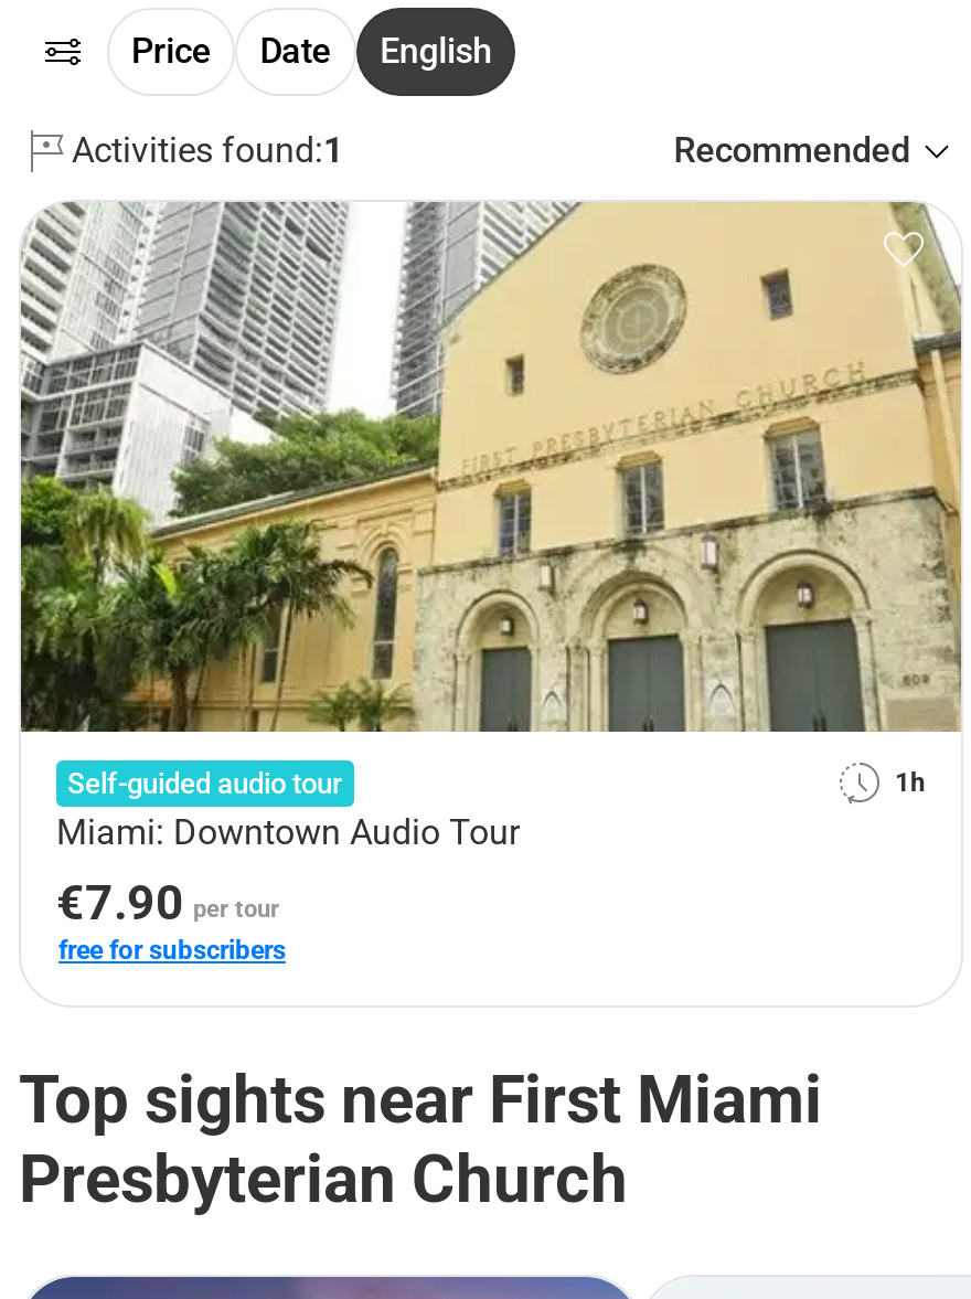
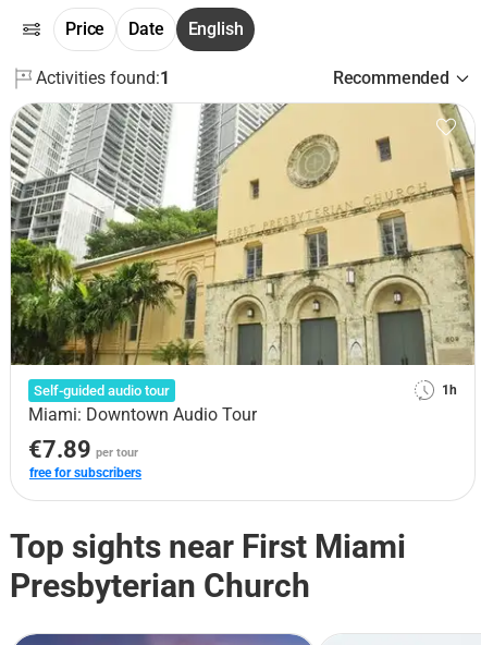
- €7.90 per tour
+ €7.89 per tour
